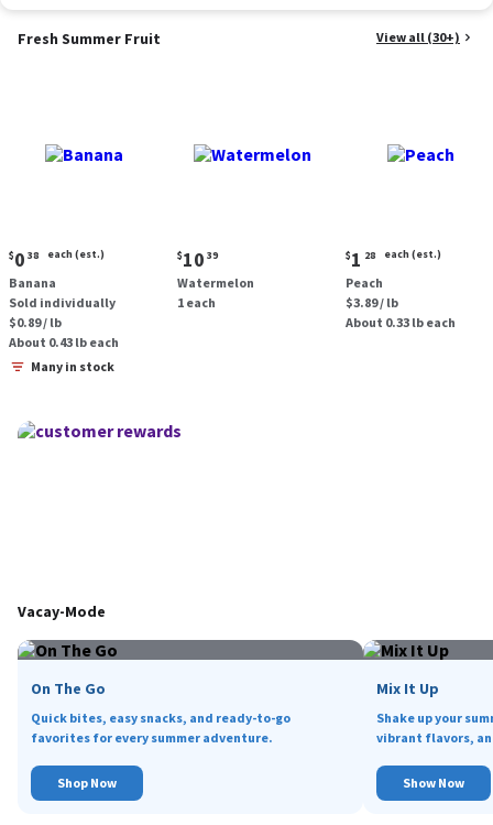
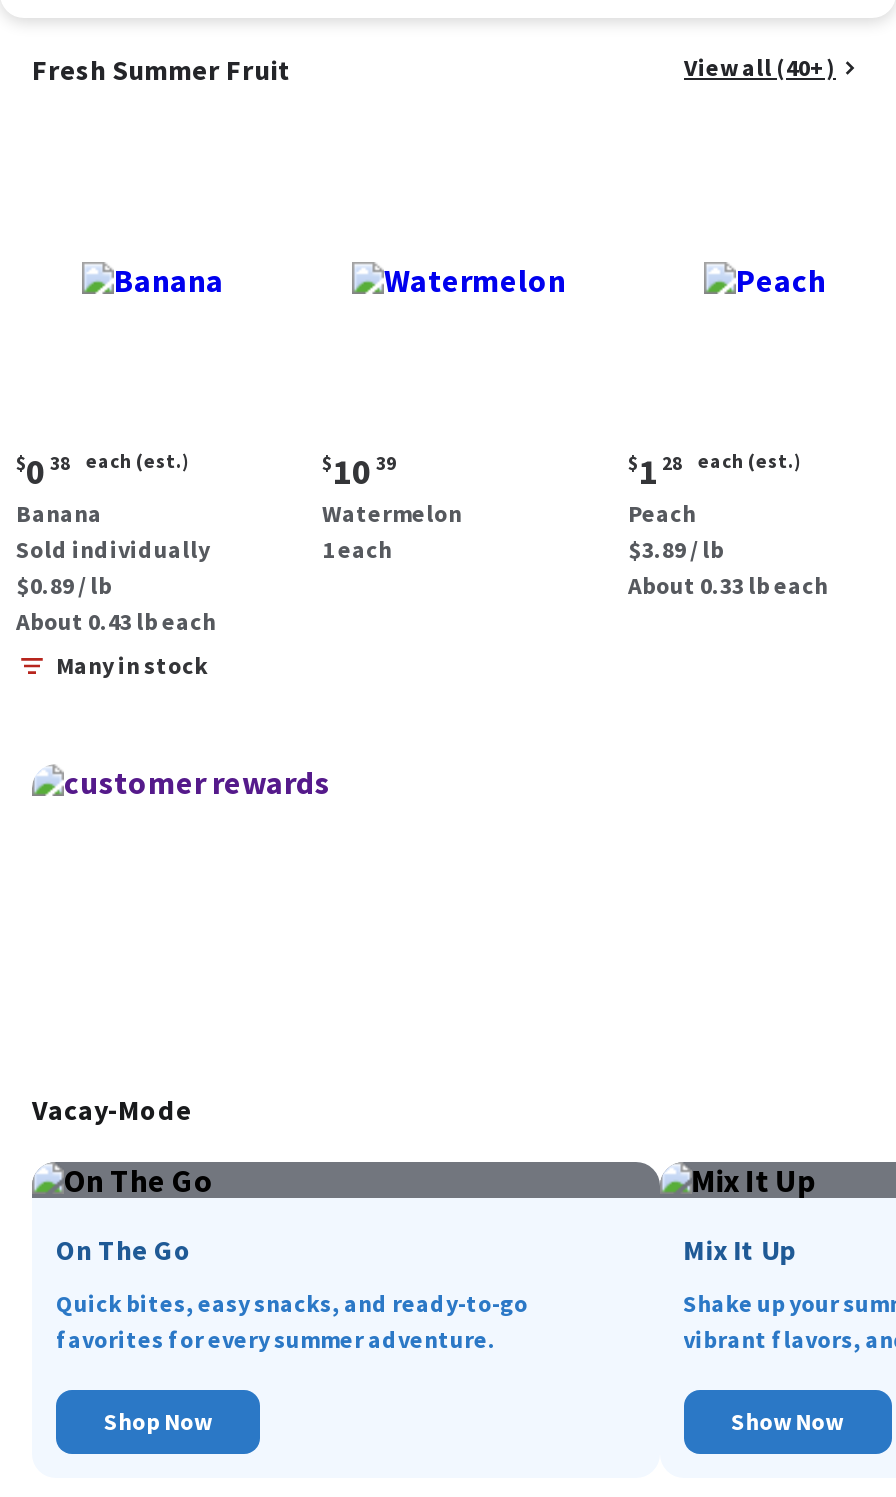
- View all (30+)
+ View all (40+)
